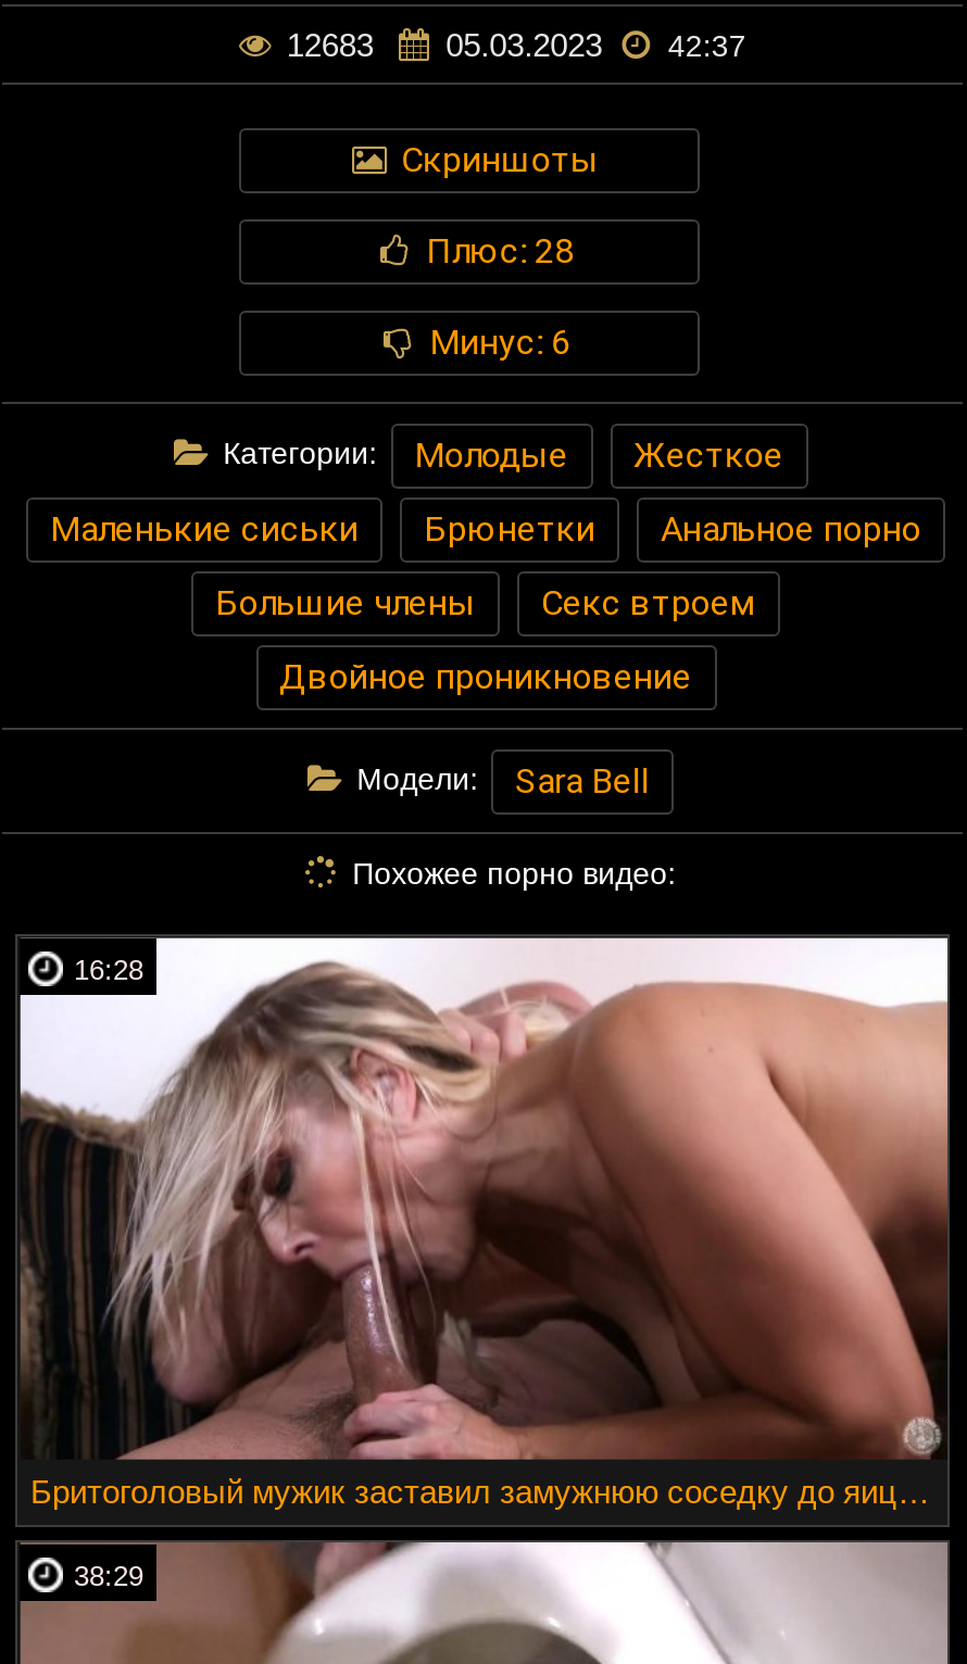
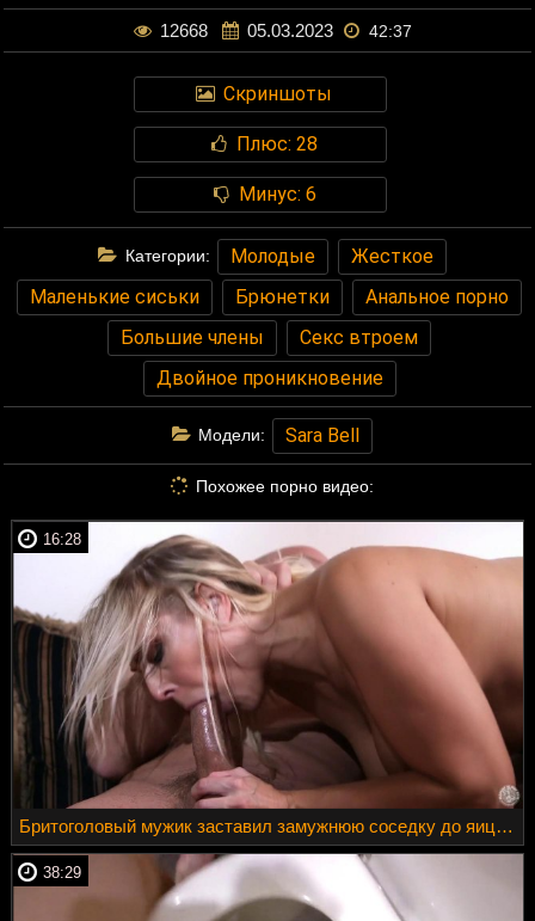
- 12683 05.03.2023 42:37
+ 12668 05.03.2023 42:37
